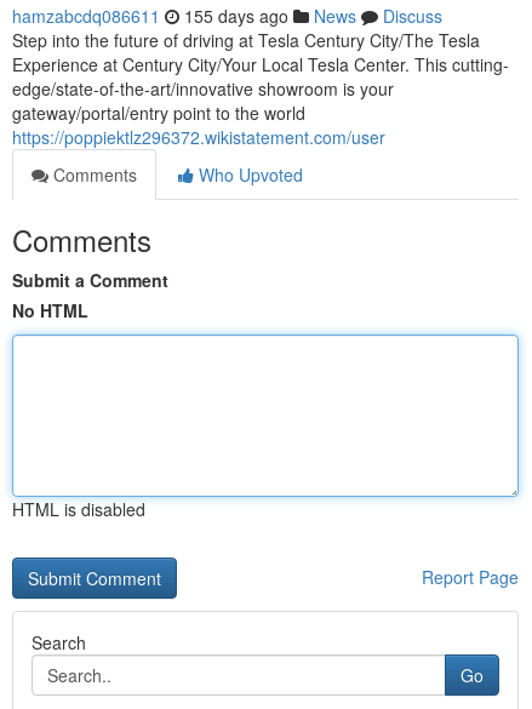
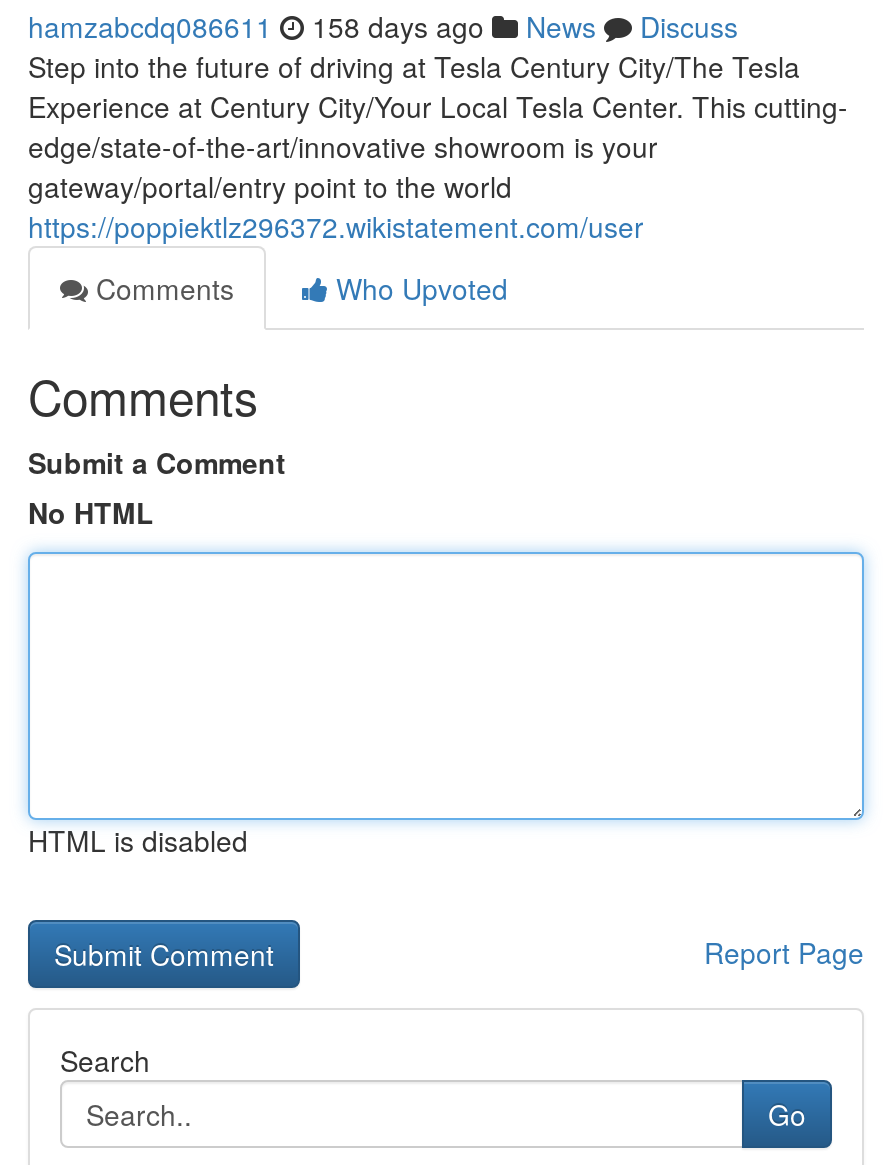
- hamzabcdq086611 155 days ago News Discuss
+ hamzabcdq086611 158 days ago News Discuss
